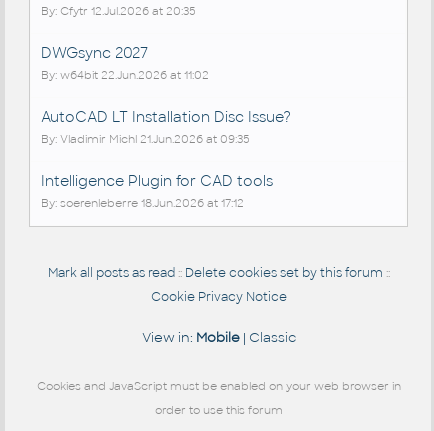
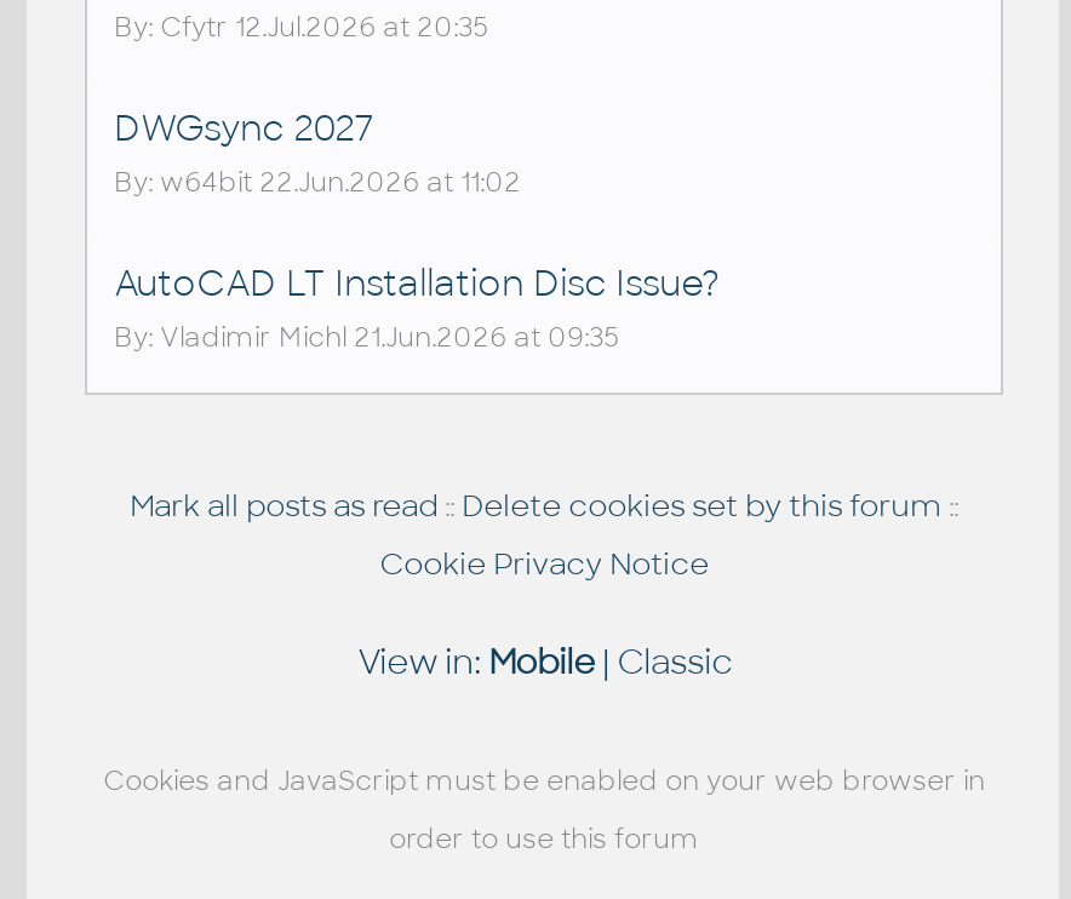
- Intelligence Plugin for CAD tools
- By: soerenleberre 18.Jun.2026 at 17:12
